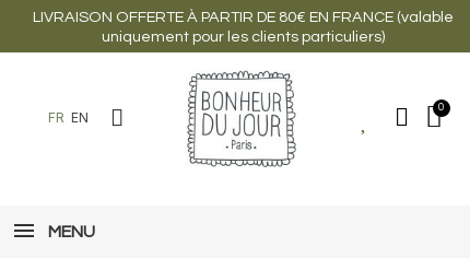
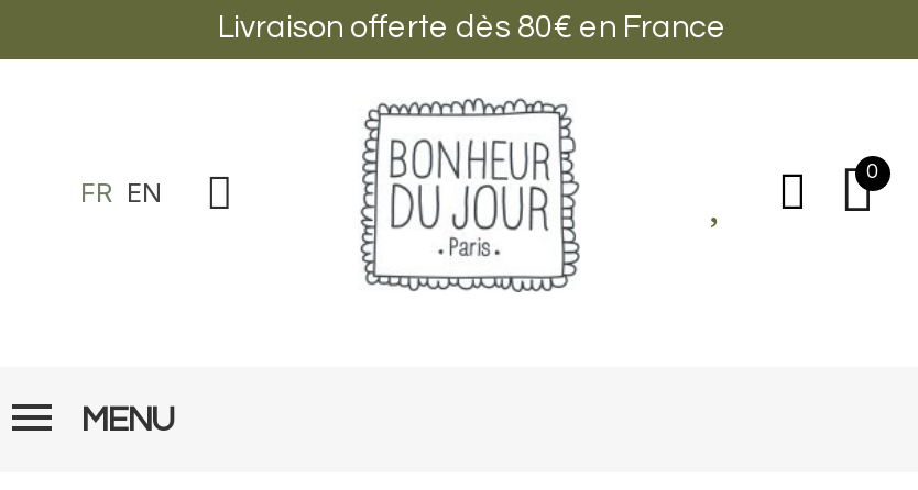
- LIVRAISON OFFERTE À PARTIR DE 80€ EN FRANCE (valable
- uniquement pour les clients particuliers)
+ Livraison offerte dès 80€ en France
